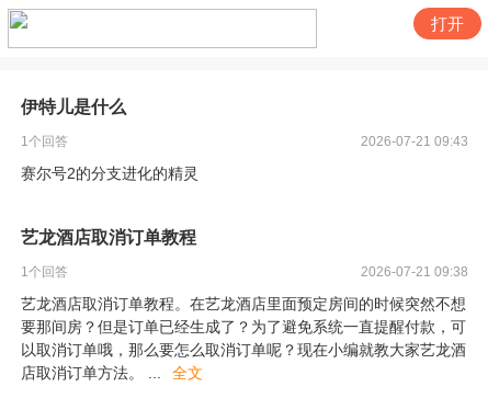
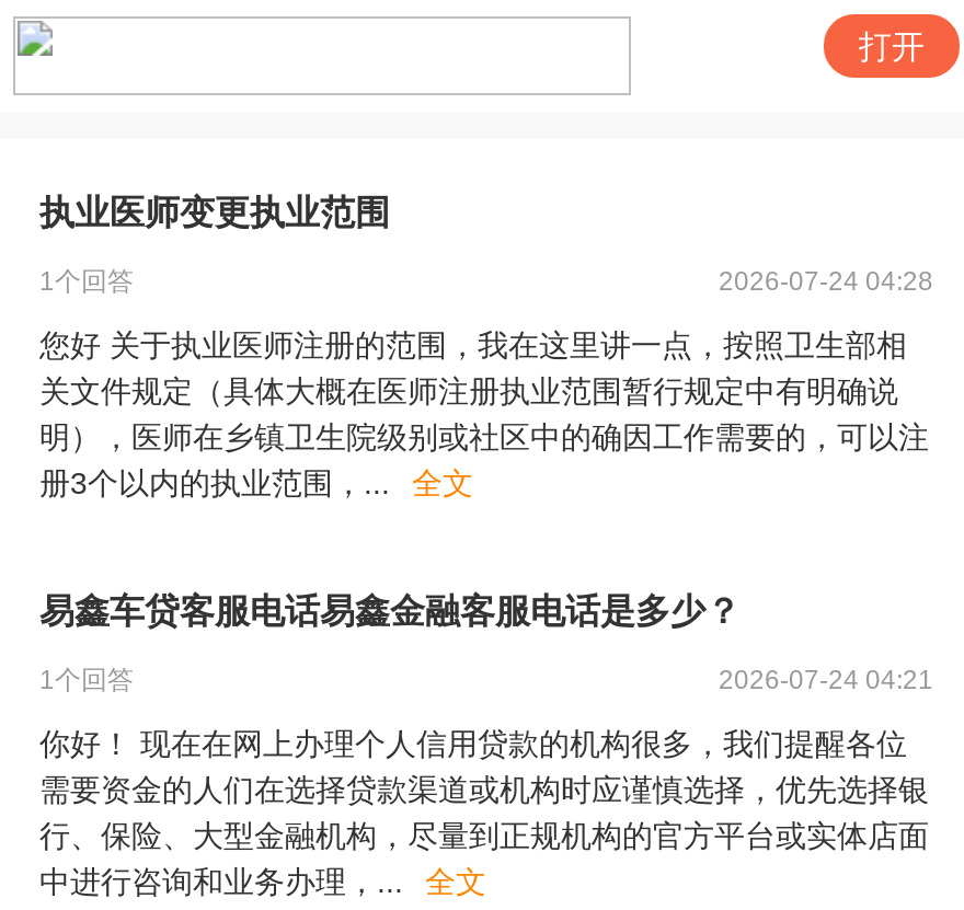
- 伊特儿是什么
+ 执业医师变更执业范围

- 2026-07-21 09:43
+ 2026-07-24 04:28

- 赛尔号2的分支进化的精灵
+ 您好 关于执业医师注册的范围，我在这里讲一点，按照卫生部相
+ 关文件规定（具体大概在医师注册执业范围暂行规定中有明确说
+ 明），医师在乡镇卫生院级别或社区中的确因工作需要的，可以注
+ 册3个以内的执业范围，...
+ 全文

- 艺龙酒店取消订单教程
+ 易鑫车贷客服电话易鑫金融客服电话是多少？

- 2026-07-21 09:38
+ 2026-07-24 04:21

- 艺龙酒店取消订单教程。在艺龙酒店里面预定房间的时候突然不想
- 要那间房？但是订单已经生成了？为了避免系统一直提醒付款，可
- 以取消订单哦，那么要怎么取消订单呢？现在小编就教大家艺龙酒
- 店取消订单方法。...
+ 你好！ 现在在网上办理个人信用贷款的机构很多，我们提醒各位
+ 需要资金的人们在选择贷款渠道或机构时应谨慎选择，优先选择银
+ 行、保险、大型金融机构，尽量到正规机构的官方平台或实体店面
+ 中进行咨询和业务办理，...
